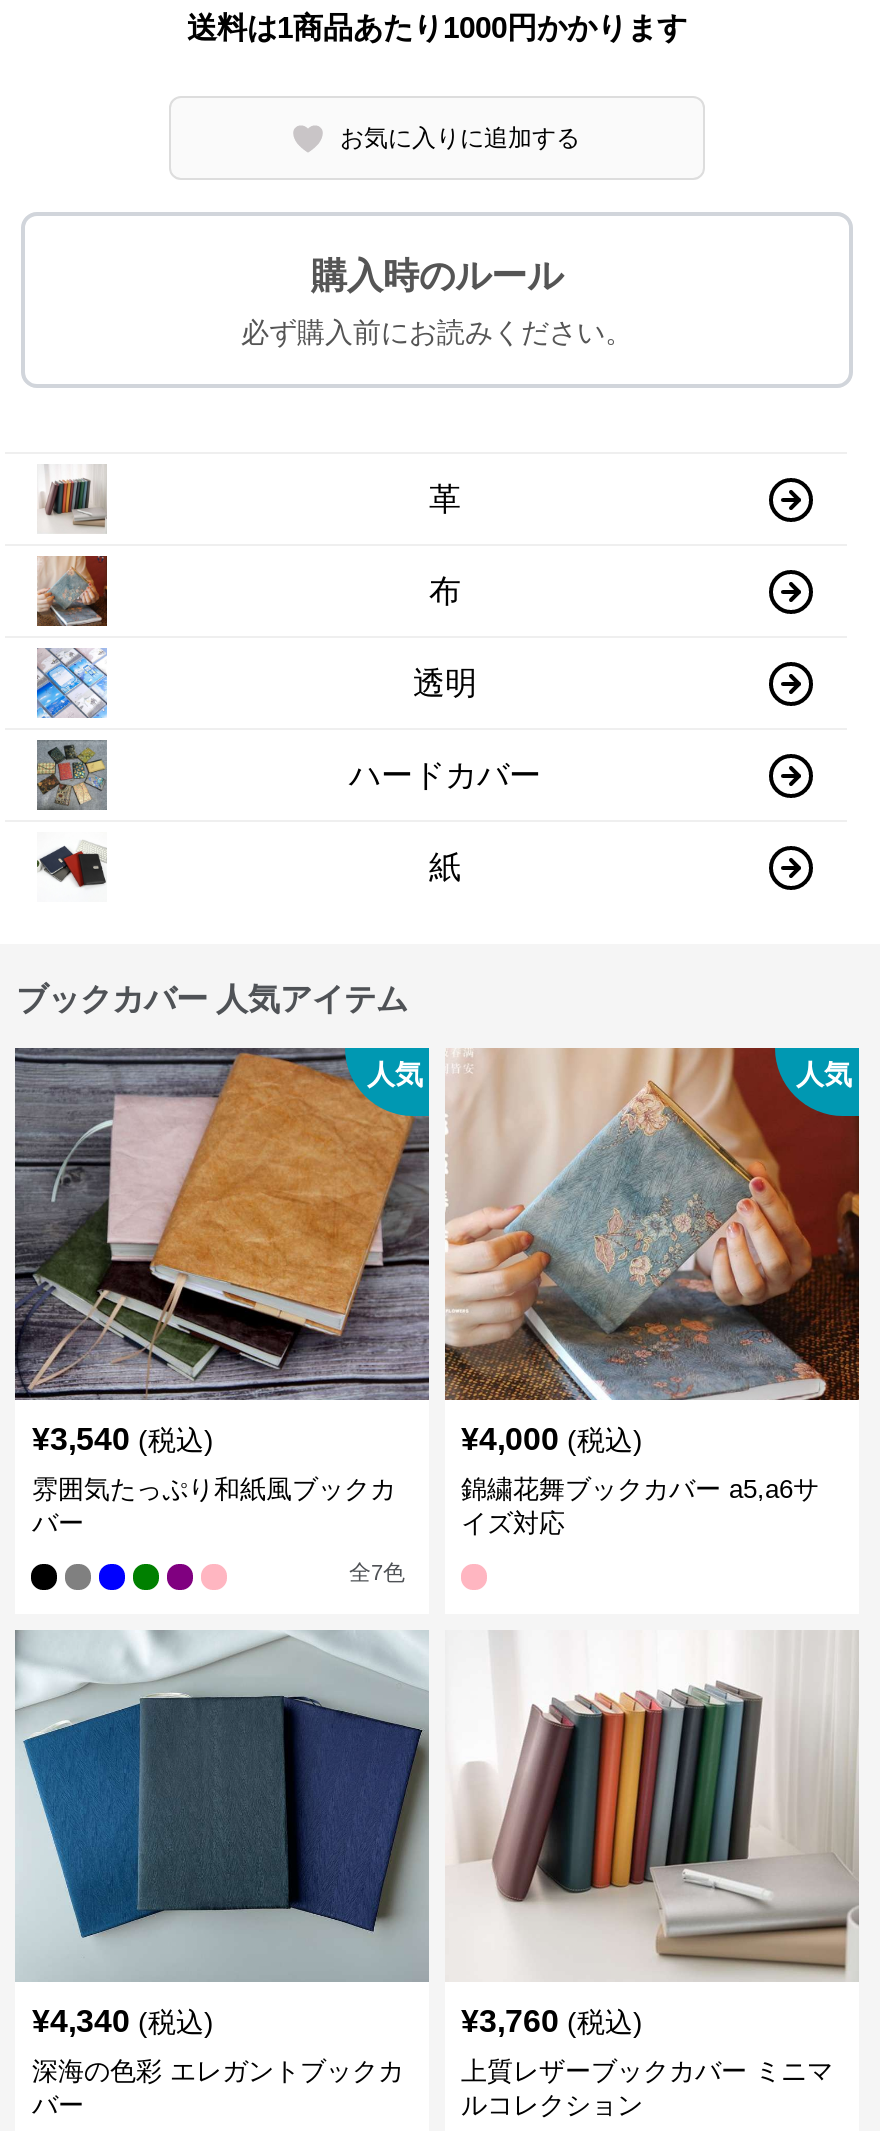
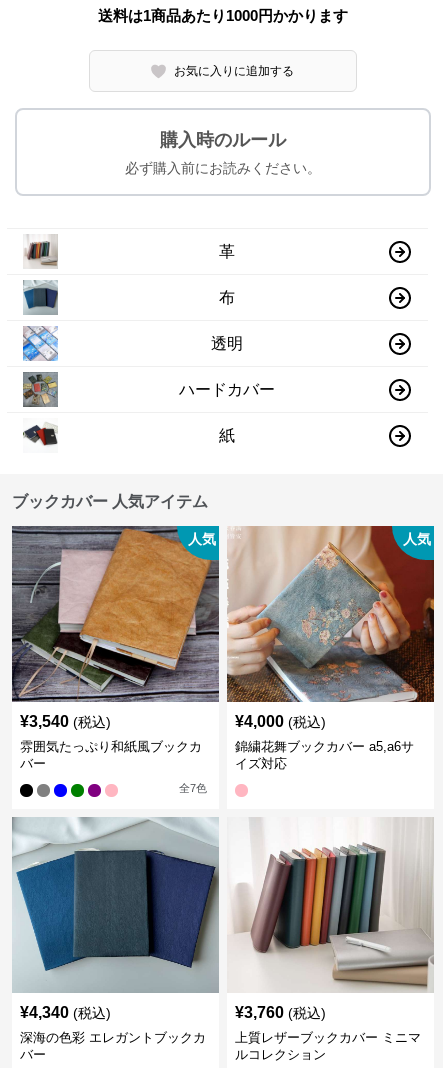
- [image]
+ [image]
